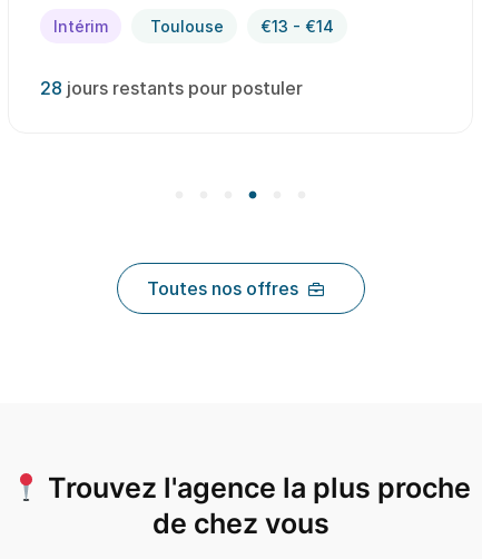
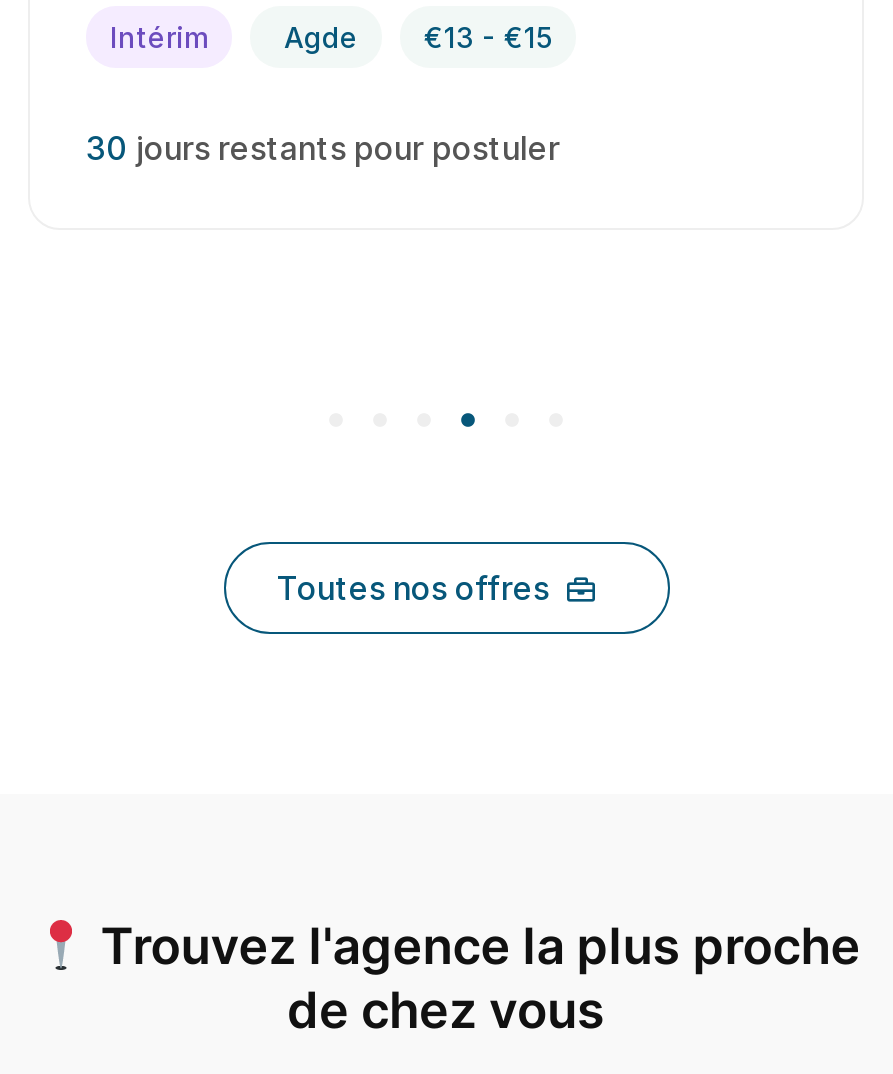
- Toulouse
- €13 - €14
+ Agde
+ €13 - €15

- 28 jours restants pour postuler
+ 30 jours restants pour postuler
